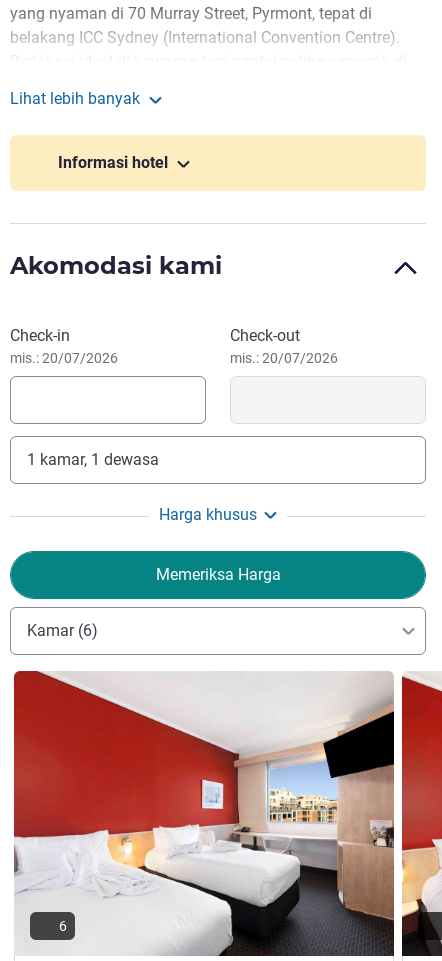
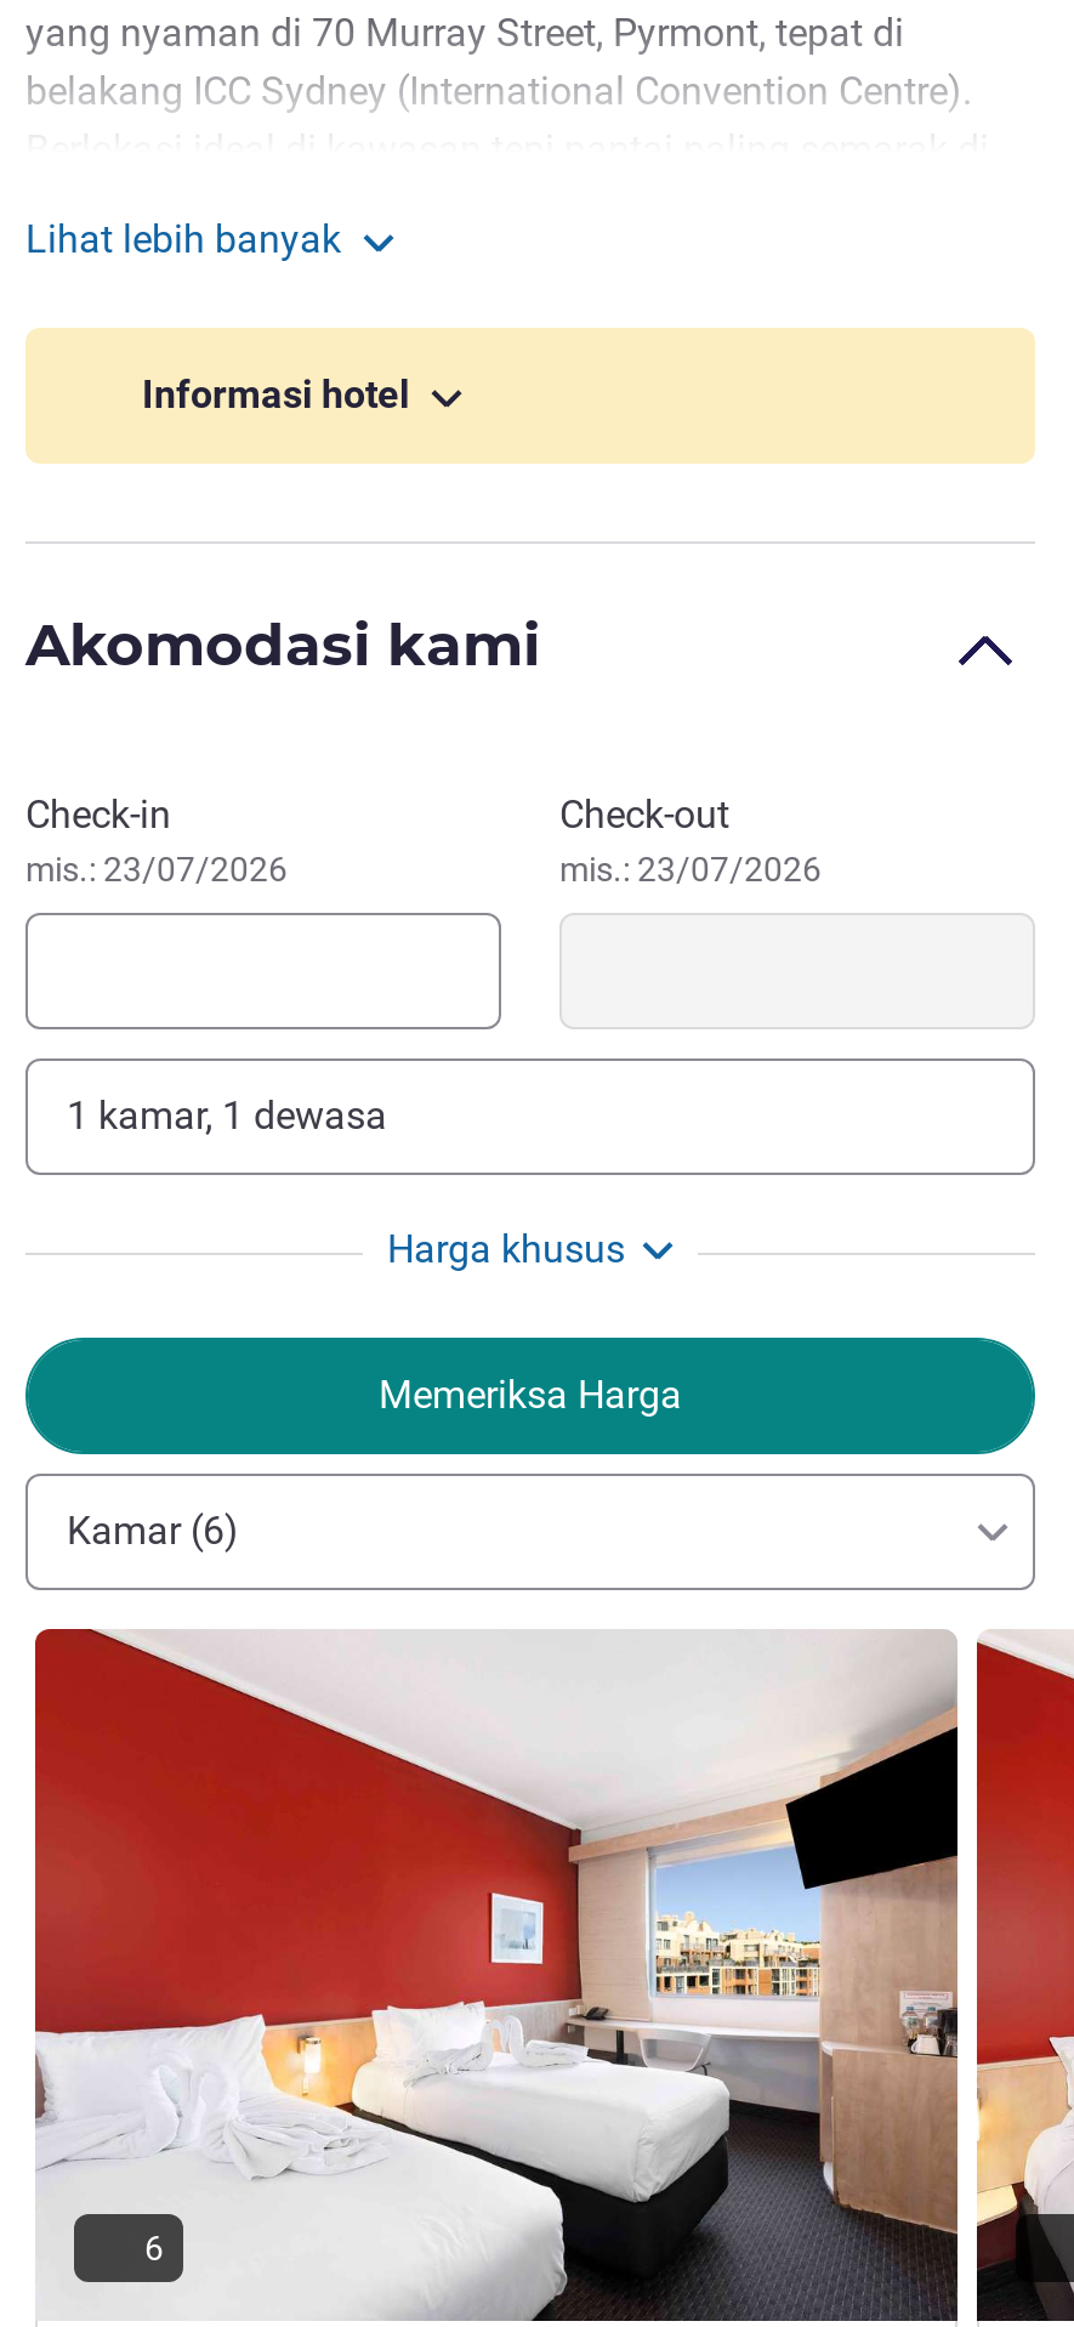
- mis.: 20/07/2026
+ mis.: 23/07/2026

- mis.: 20/07/2026
+ mis.: 23/07/2026
